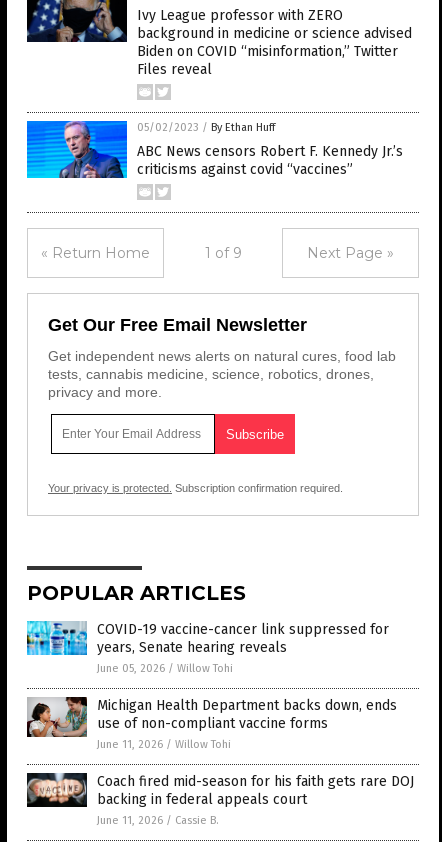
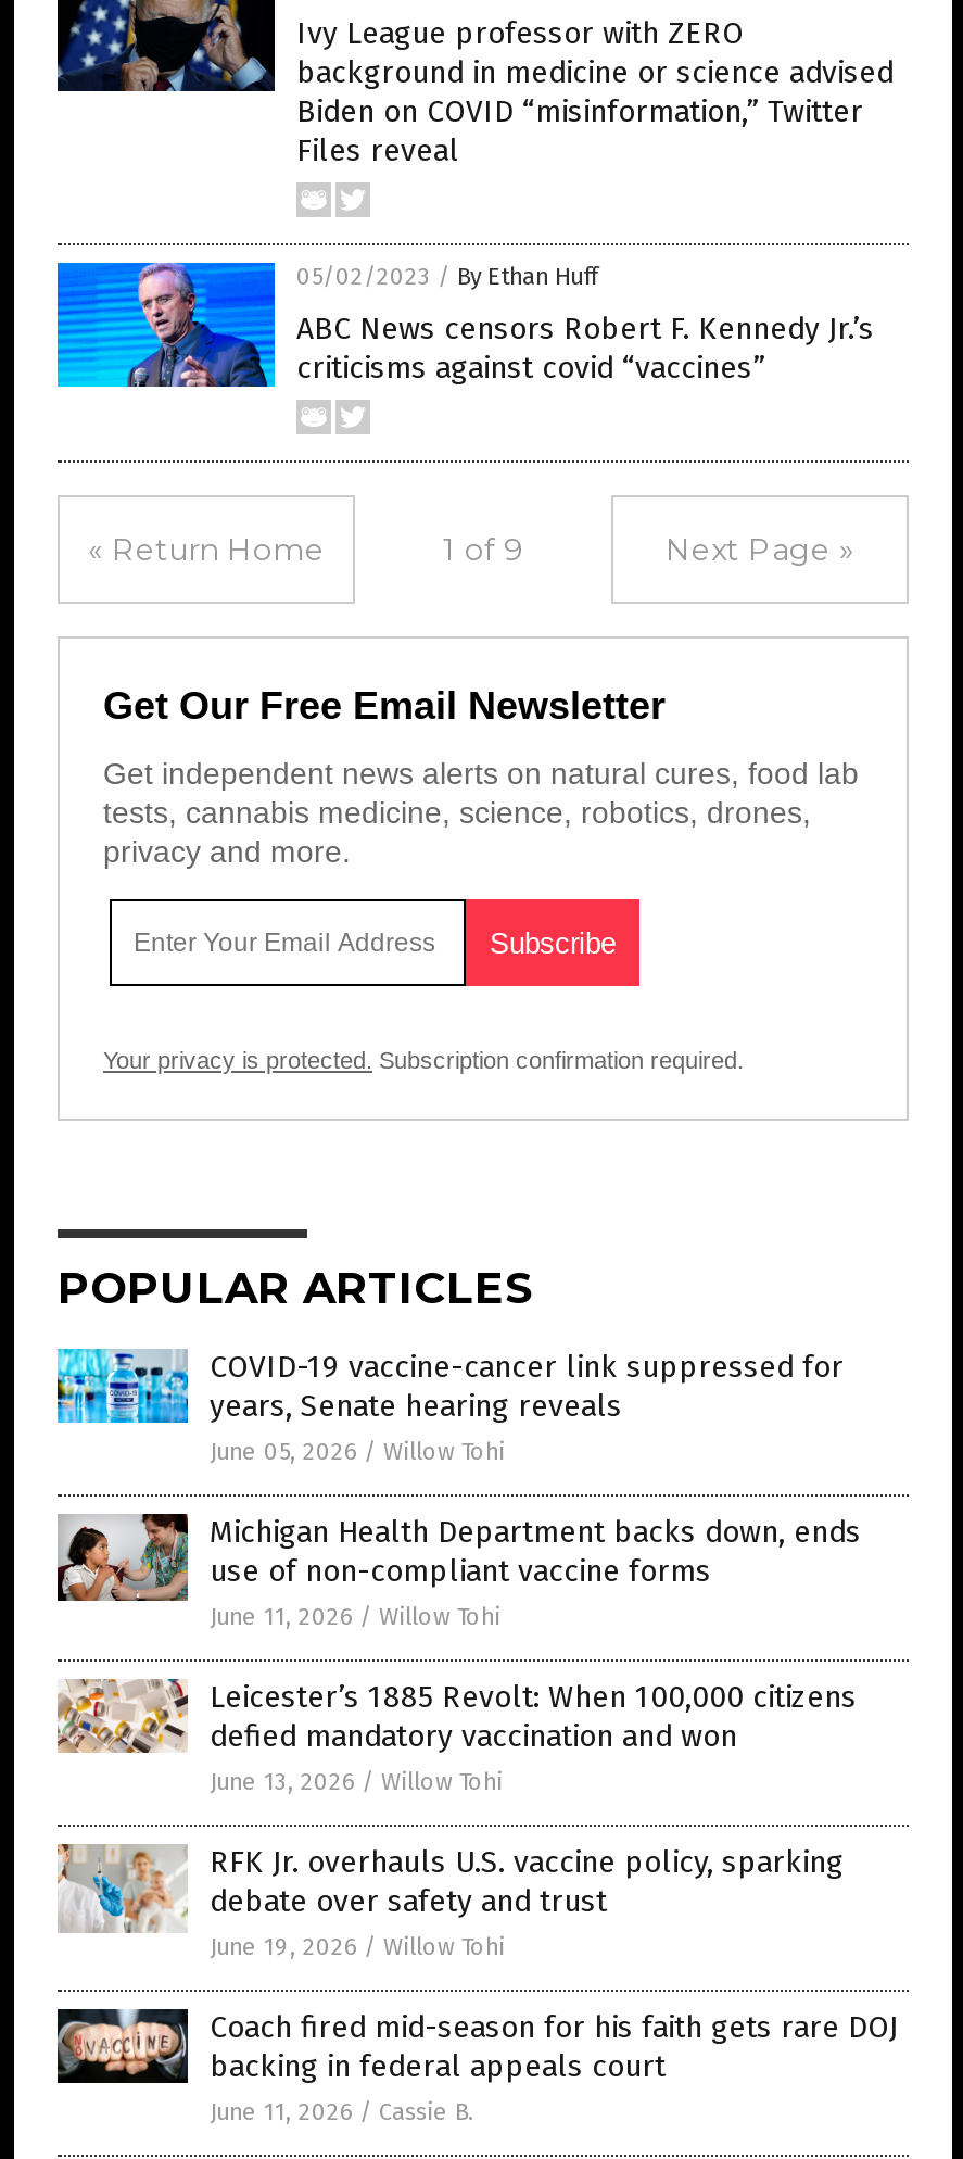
+ [image]
+ Leicester’s 1885 Revolt: When 100,000 citizens
+ defied mandatory vaccination and won
+ June 13, 2026 / Willow Tohi
+ RFK Jr. overhauls U.S. vaccine policy, sparking
+ debate over safety and trust
+ June 19, 2026 / Willow Tohi

+ [image]
